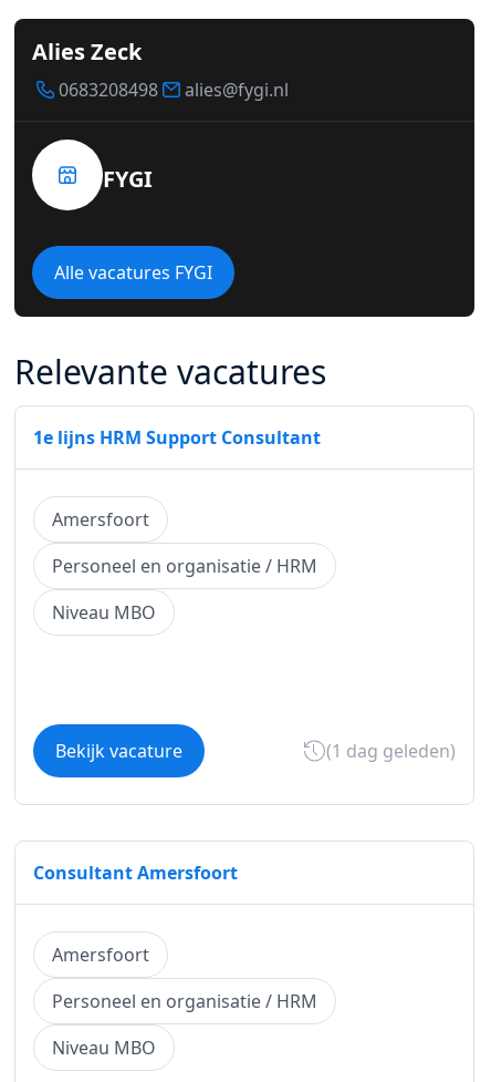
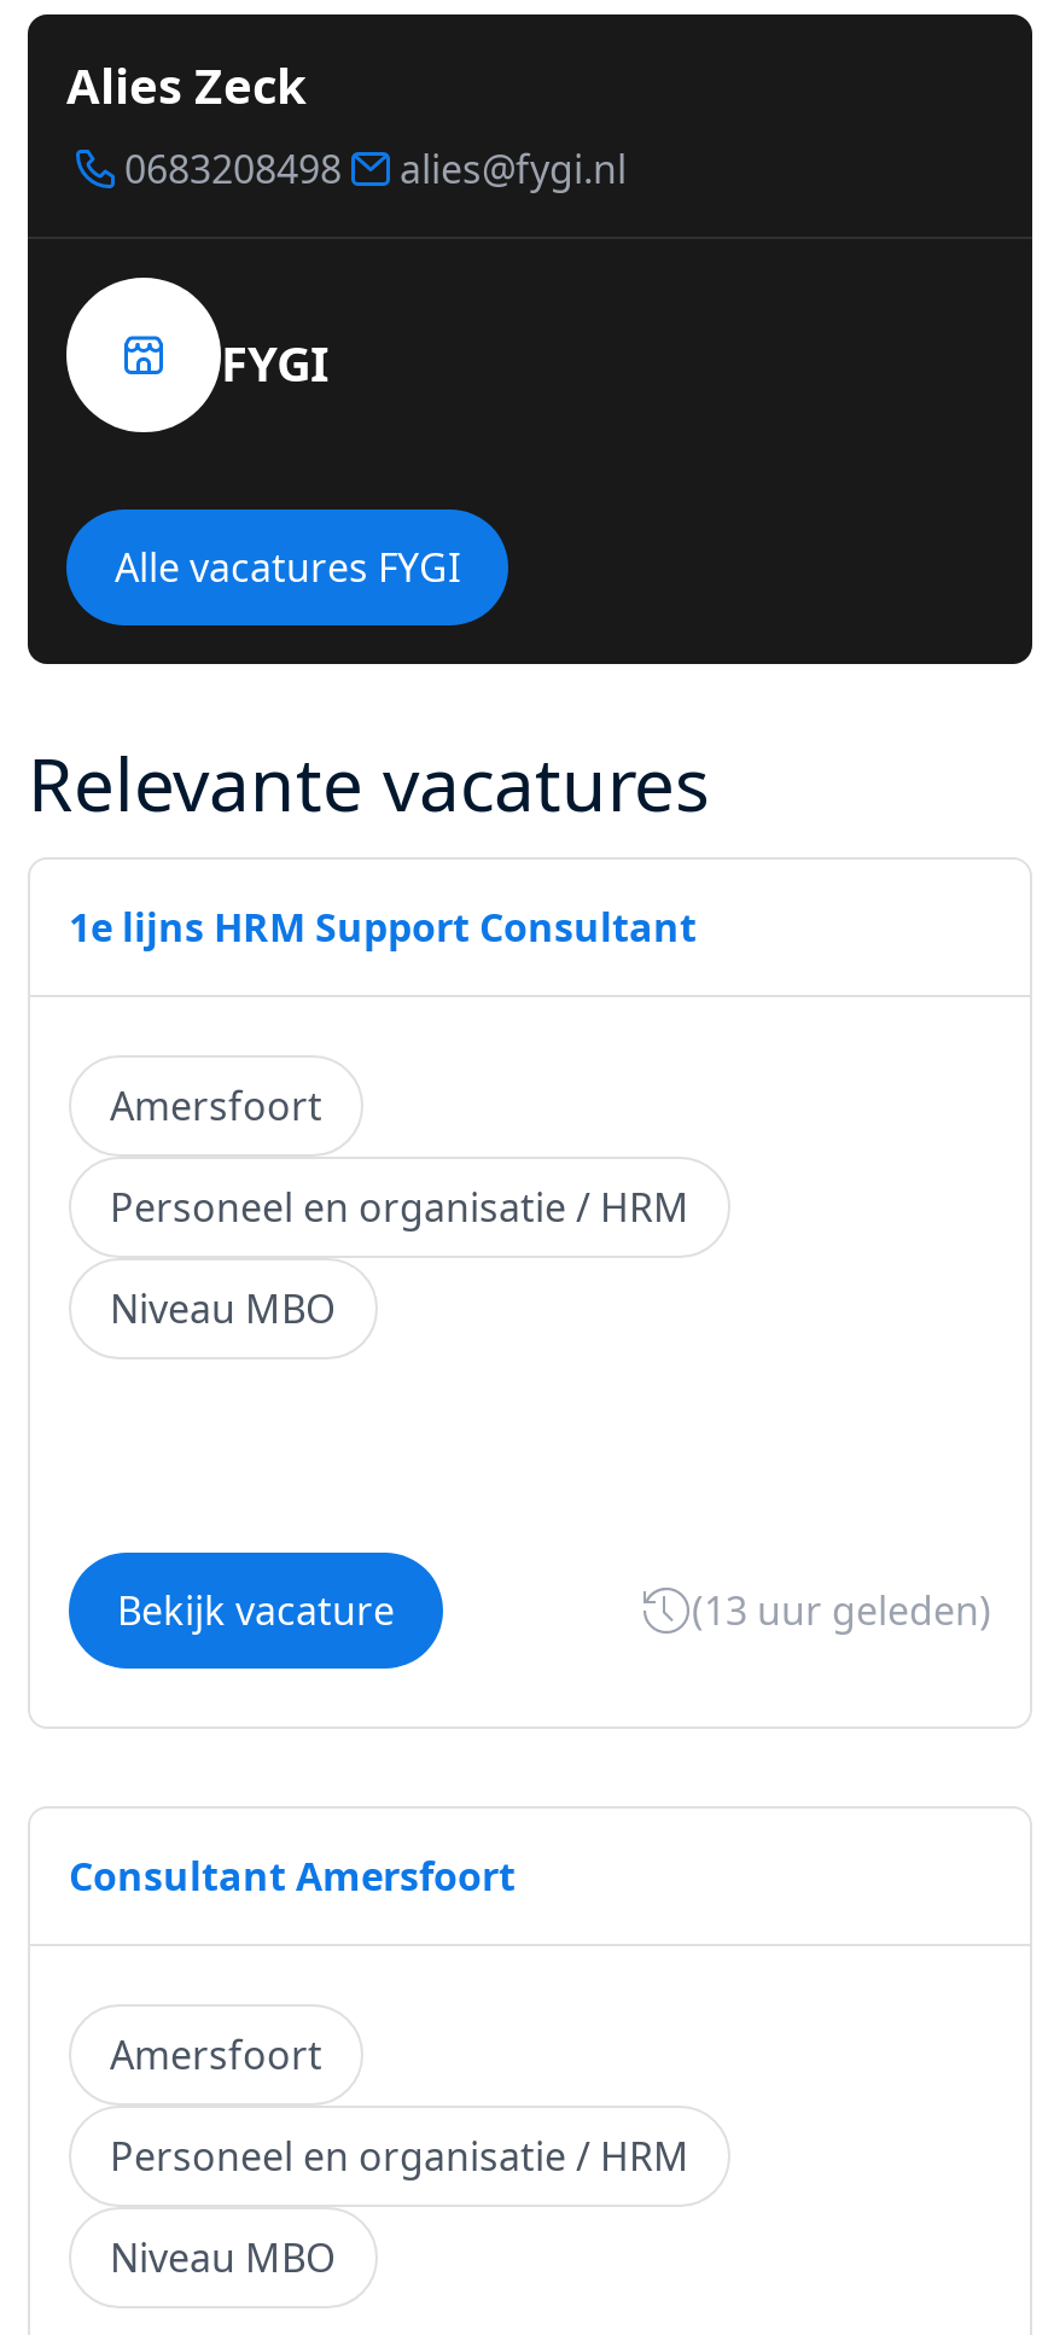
- (1 dag geleden)
+ (13 uur geleden)
